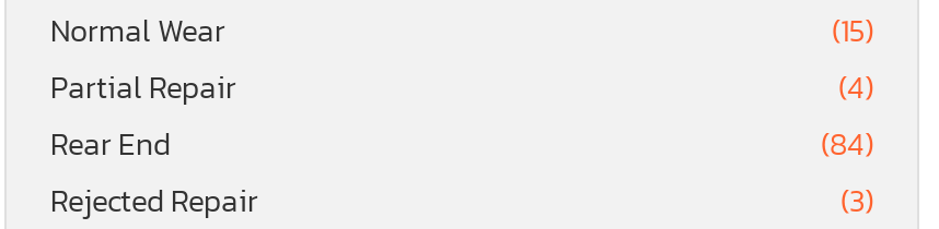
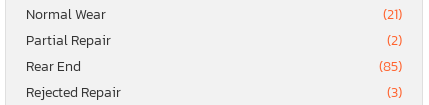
- (15)
+ (21)

- (4)
+ (2)

- (84)
+ (85)
